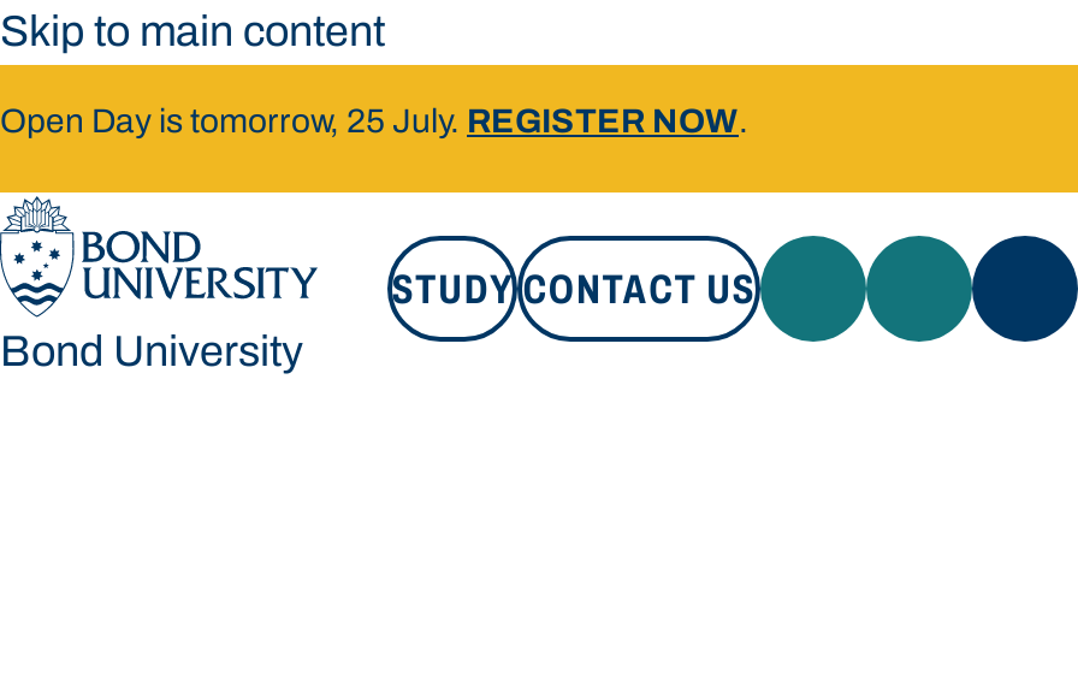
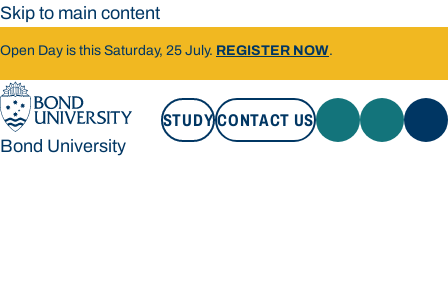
- Open Day is tomorrow, 25 July. REGISTER NOW.
+ Open Day is this Saturday, 25 July. REGISTER NOW.
